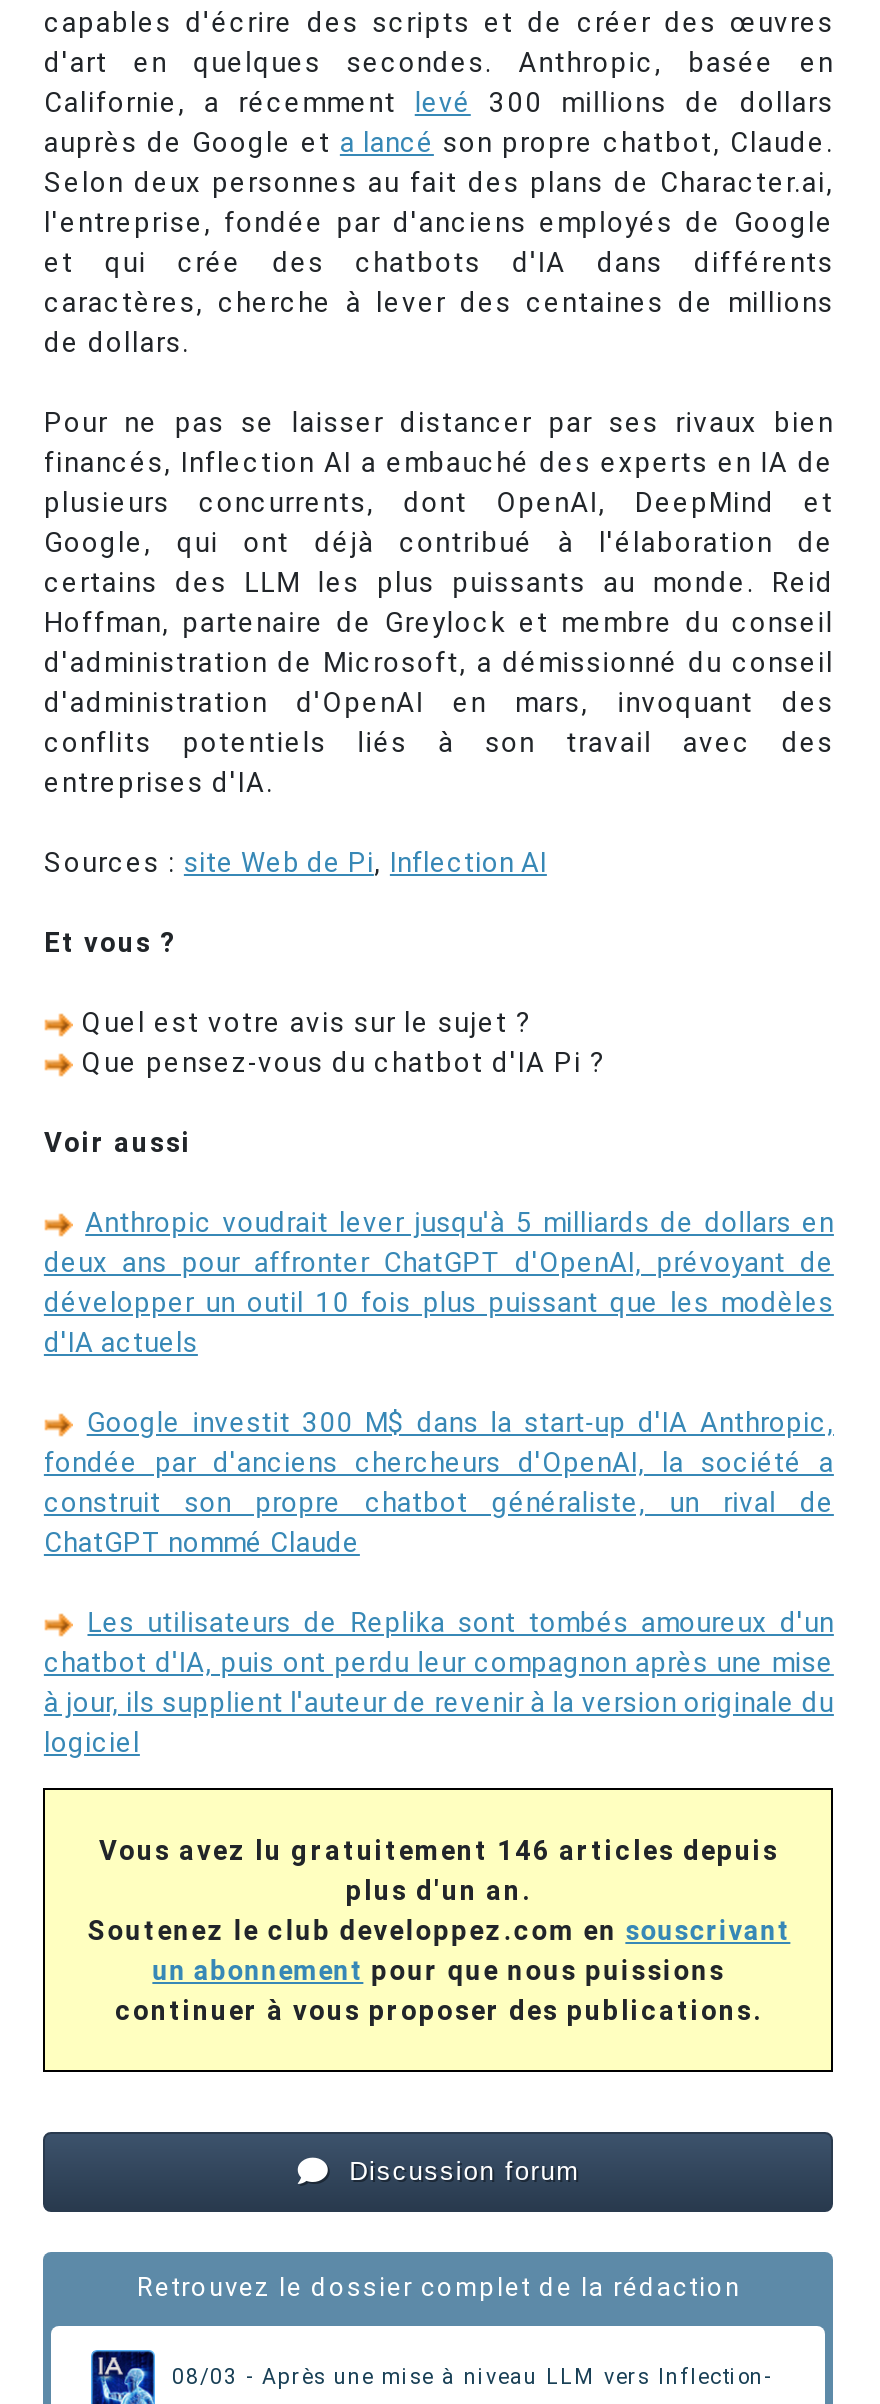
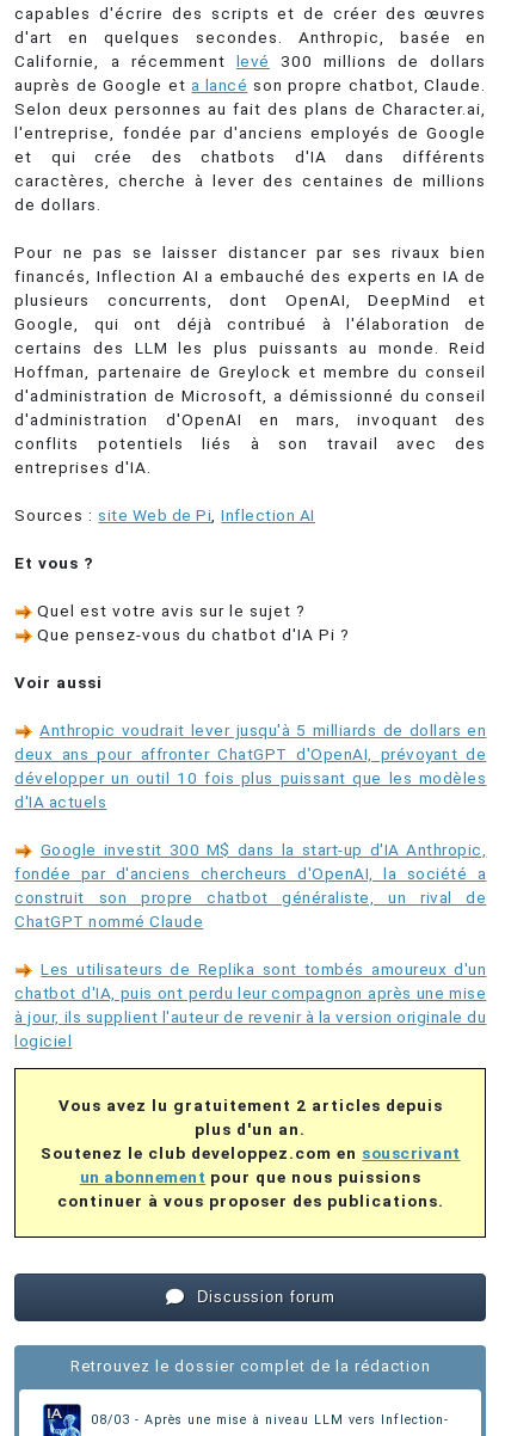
- Vous avez lu gratuitement 146 articles depuis
+ Vous avez lu gratuitement 2 articles depuis
